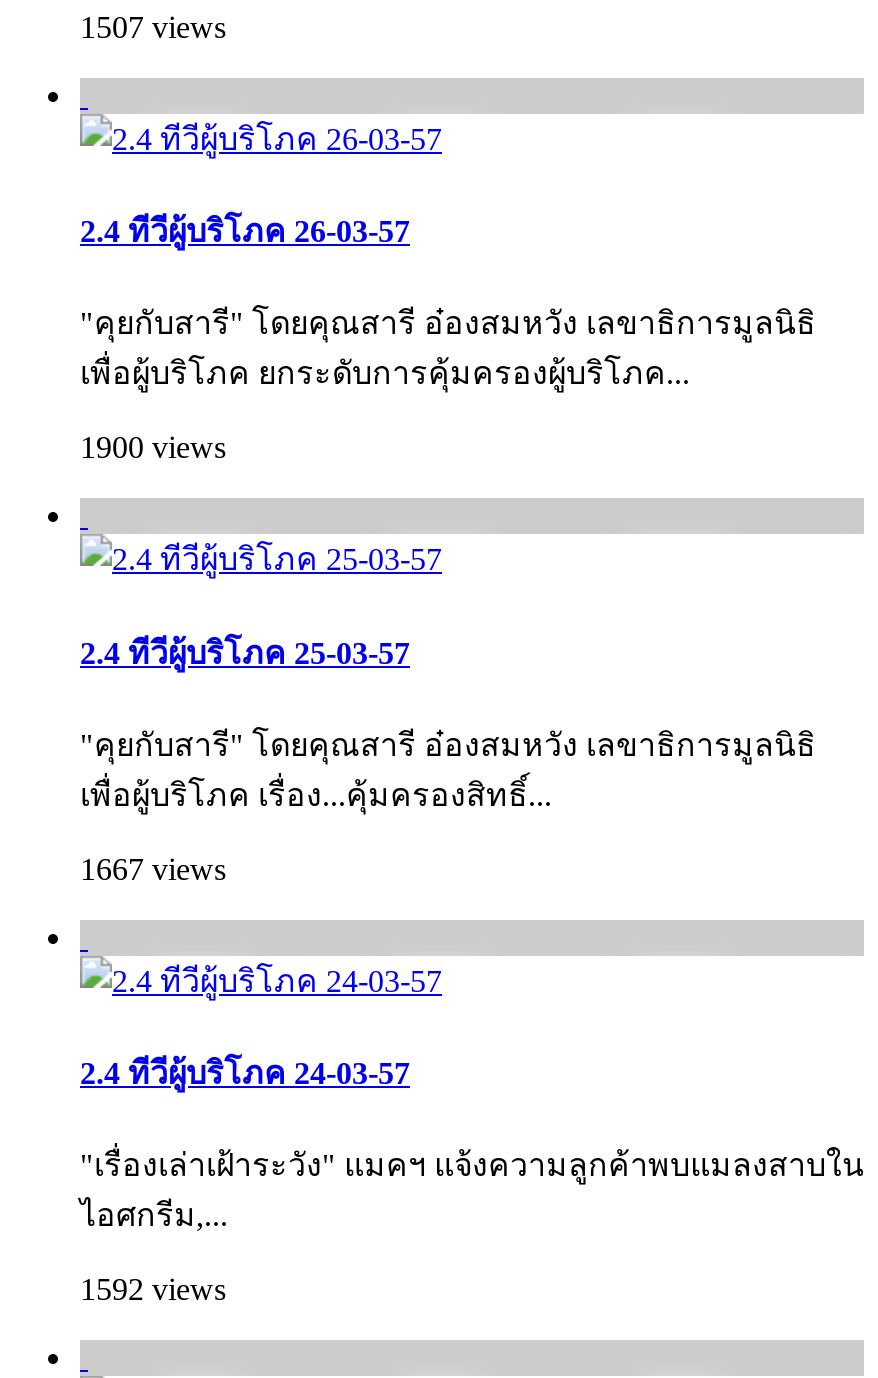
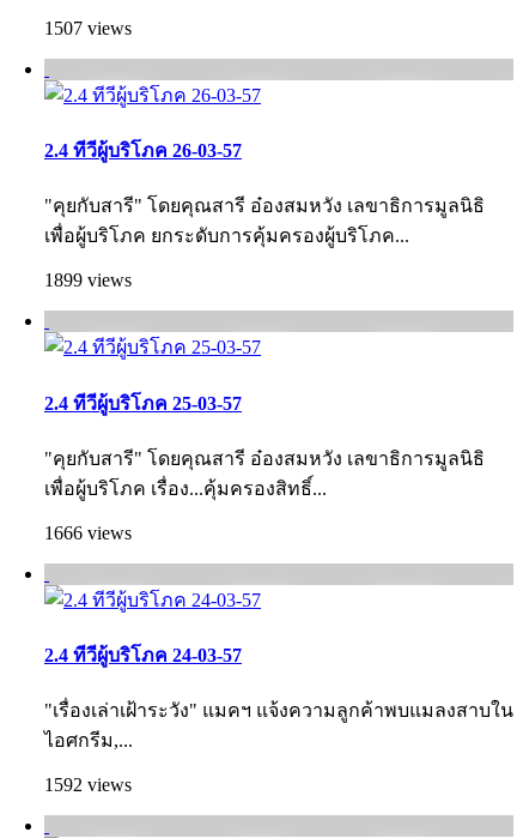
- 1900 views
+ 1899 views

- 1667 views
+ 1666 views
